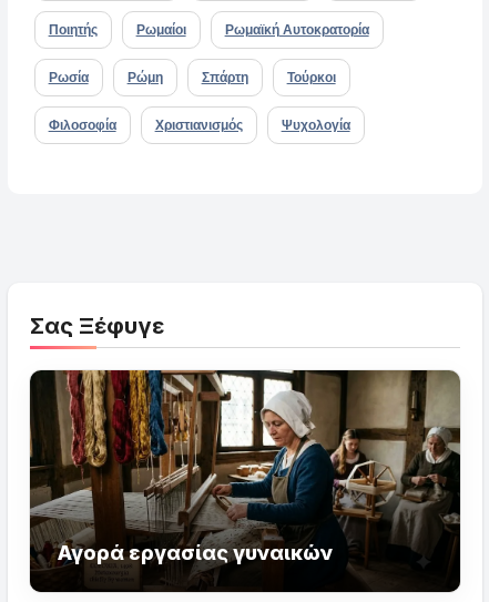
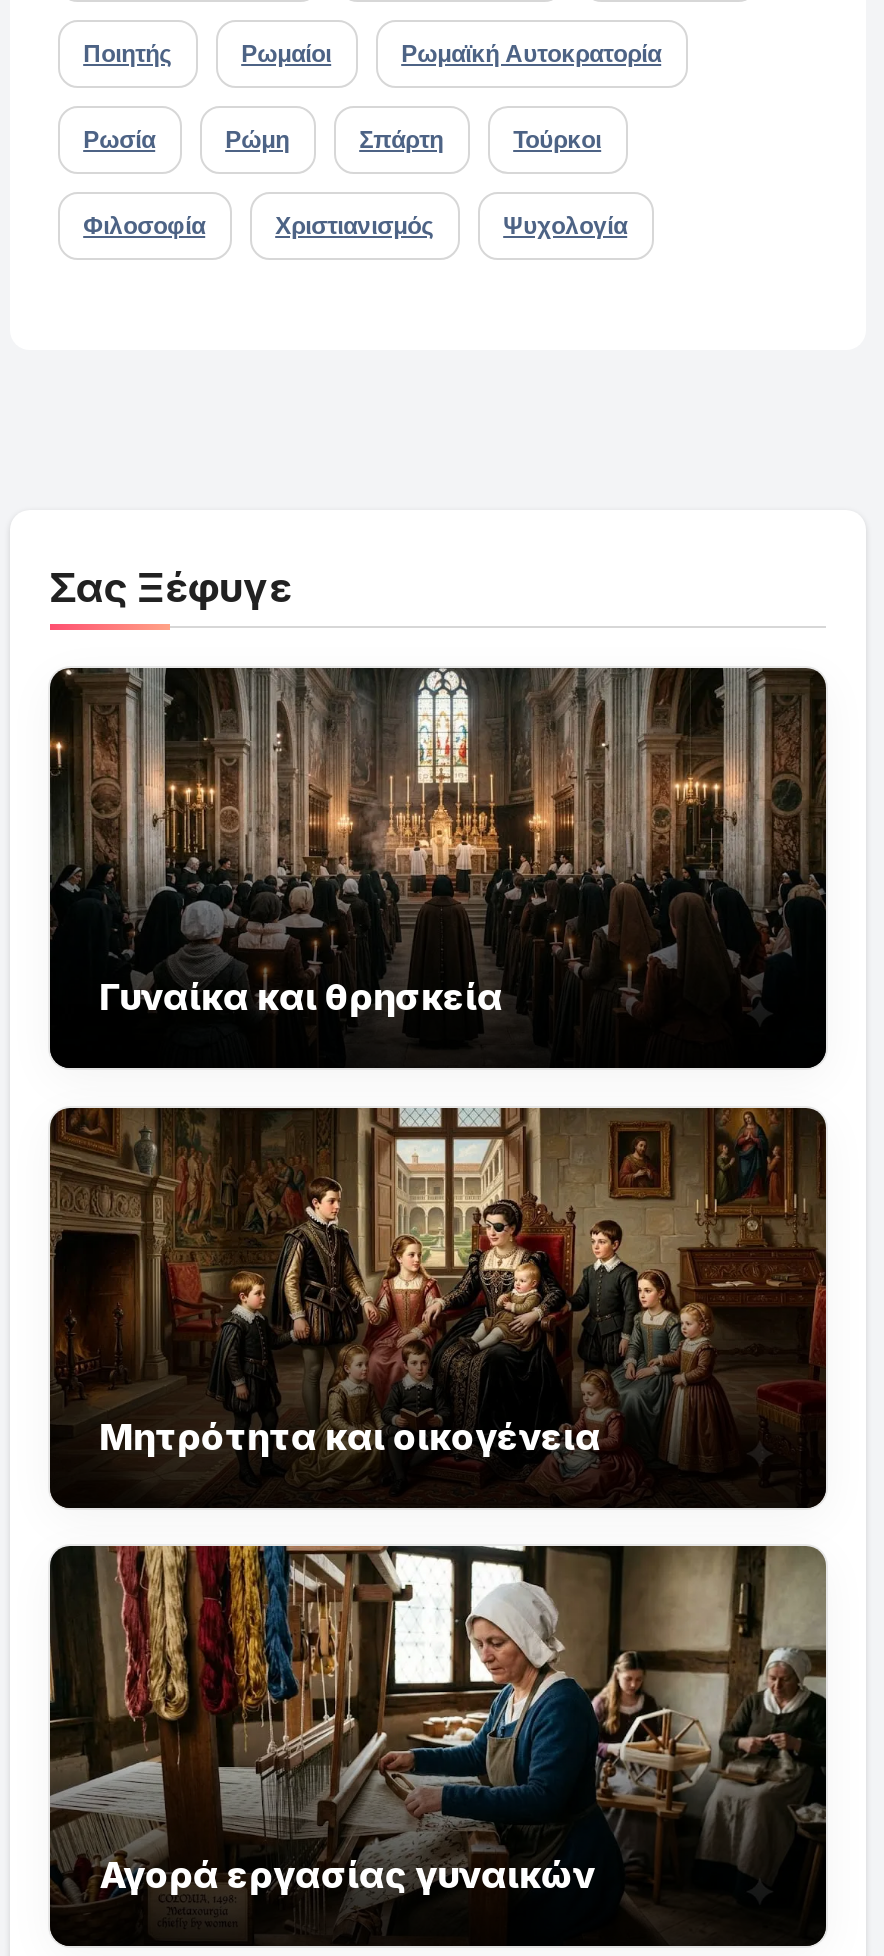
+ [image]
+ Γυναίκα και θρησκεία

+ [image]
+ Μητρότητα και οικογένεια
